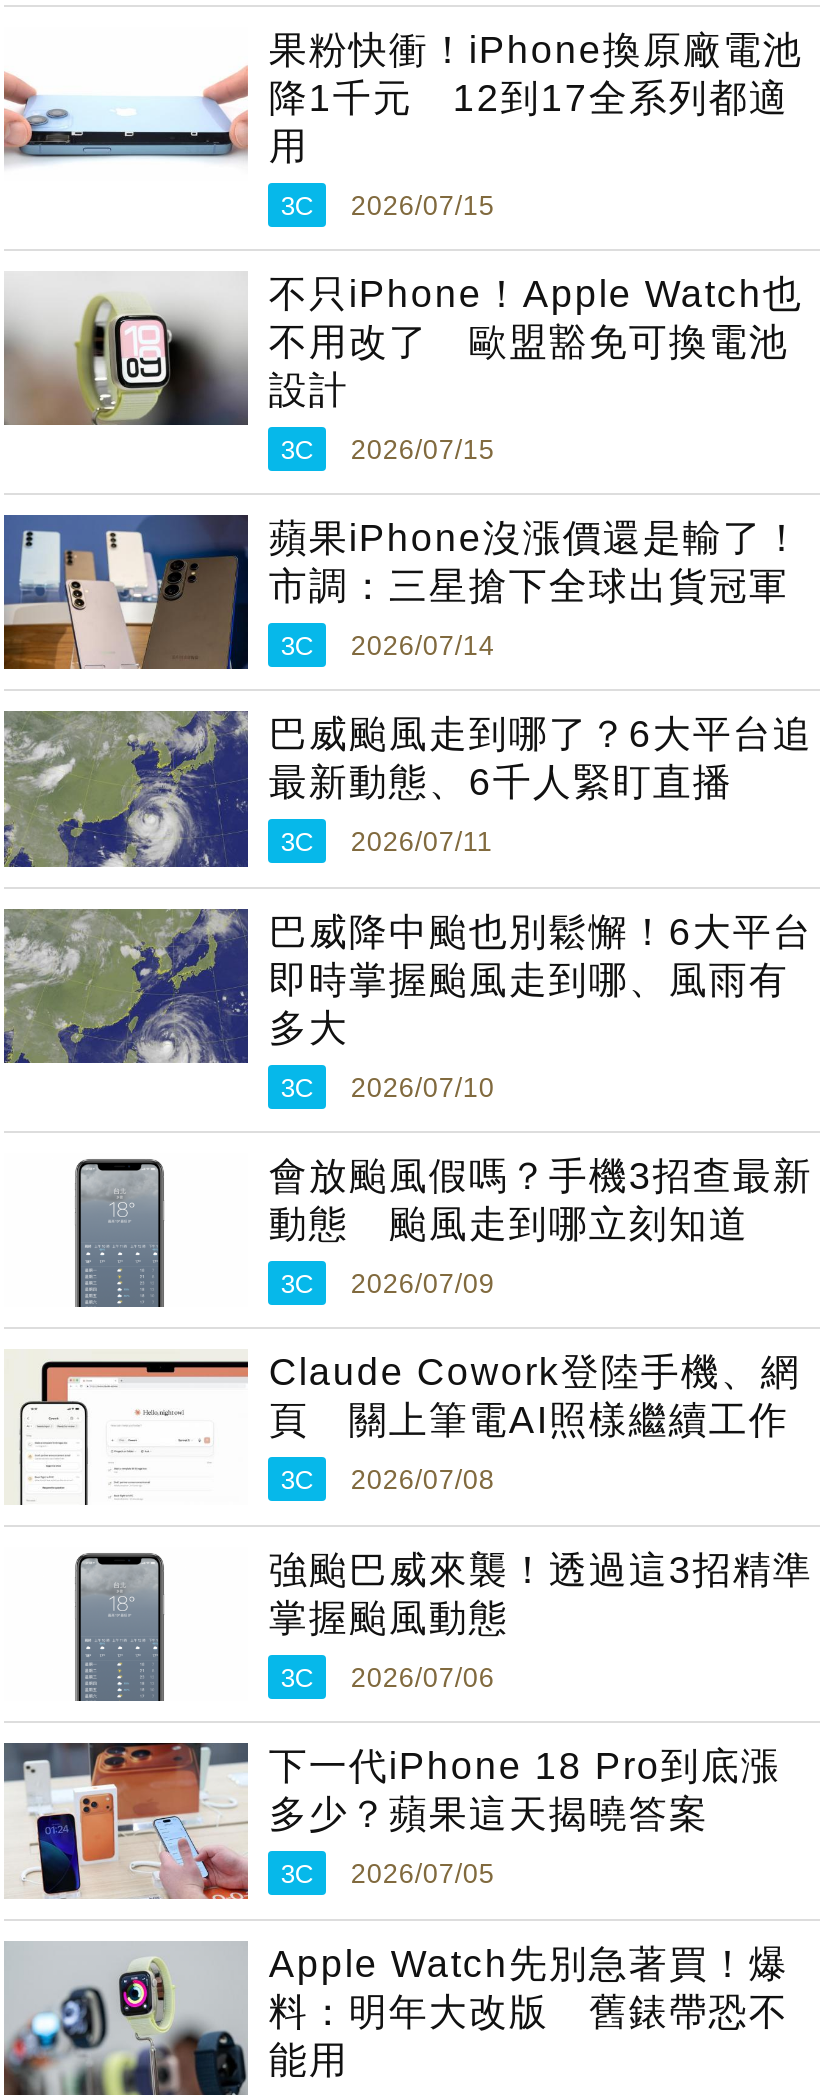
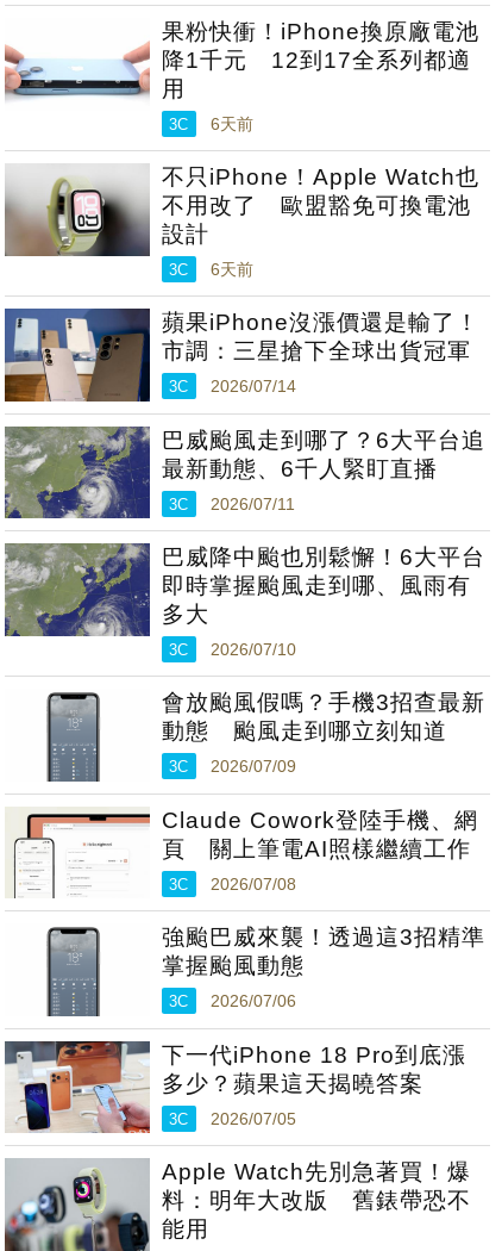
- 3C 2026/07/15
+ 3C 6天前

- 3C 2026/07/15
+ 3C 6天前
